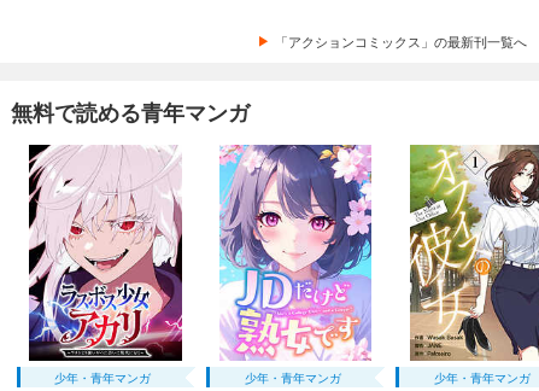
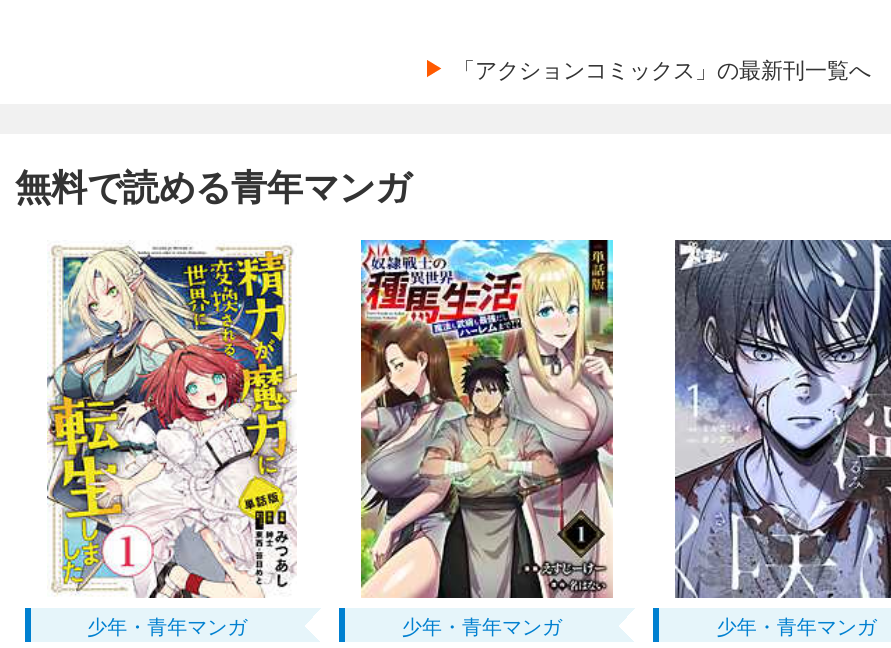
- [image]
+ [image]

- [image]
+ [image]

- [image]
+ [image]
